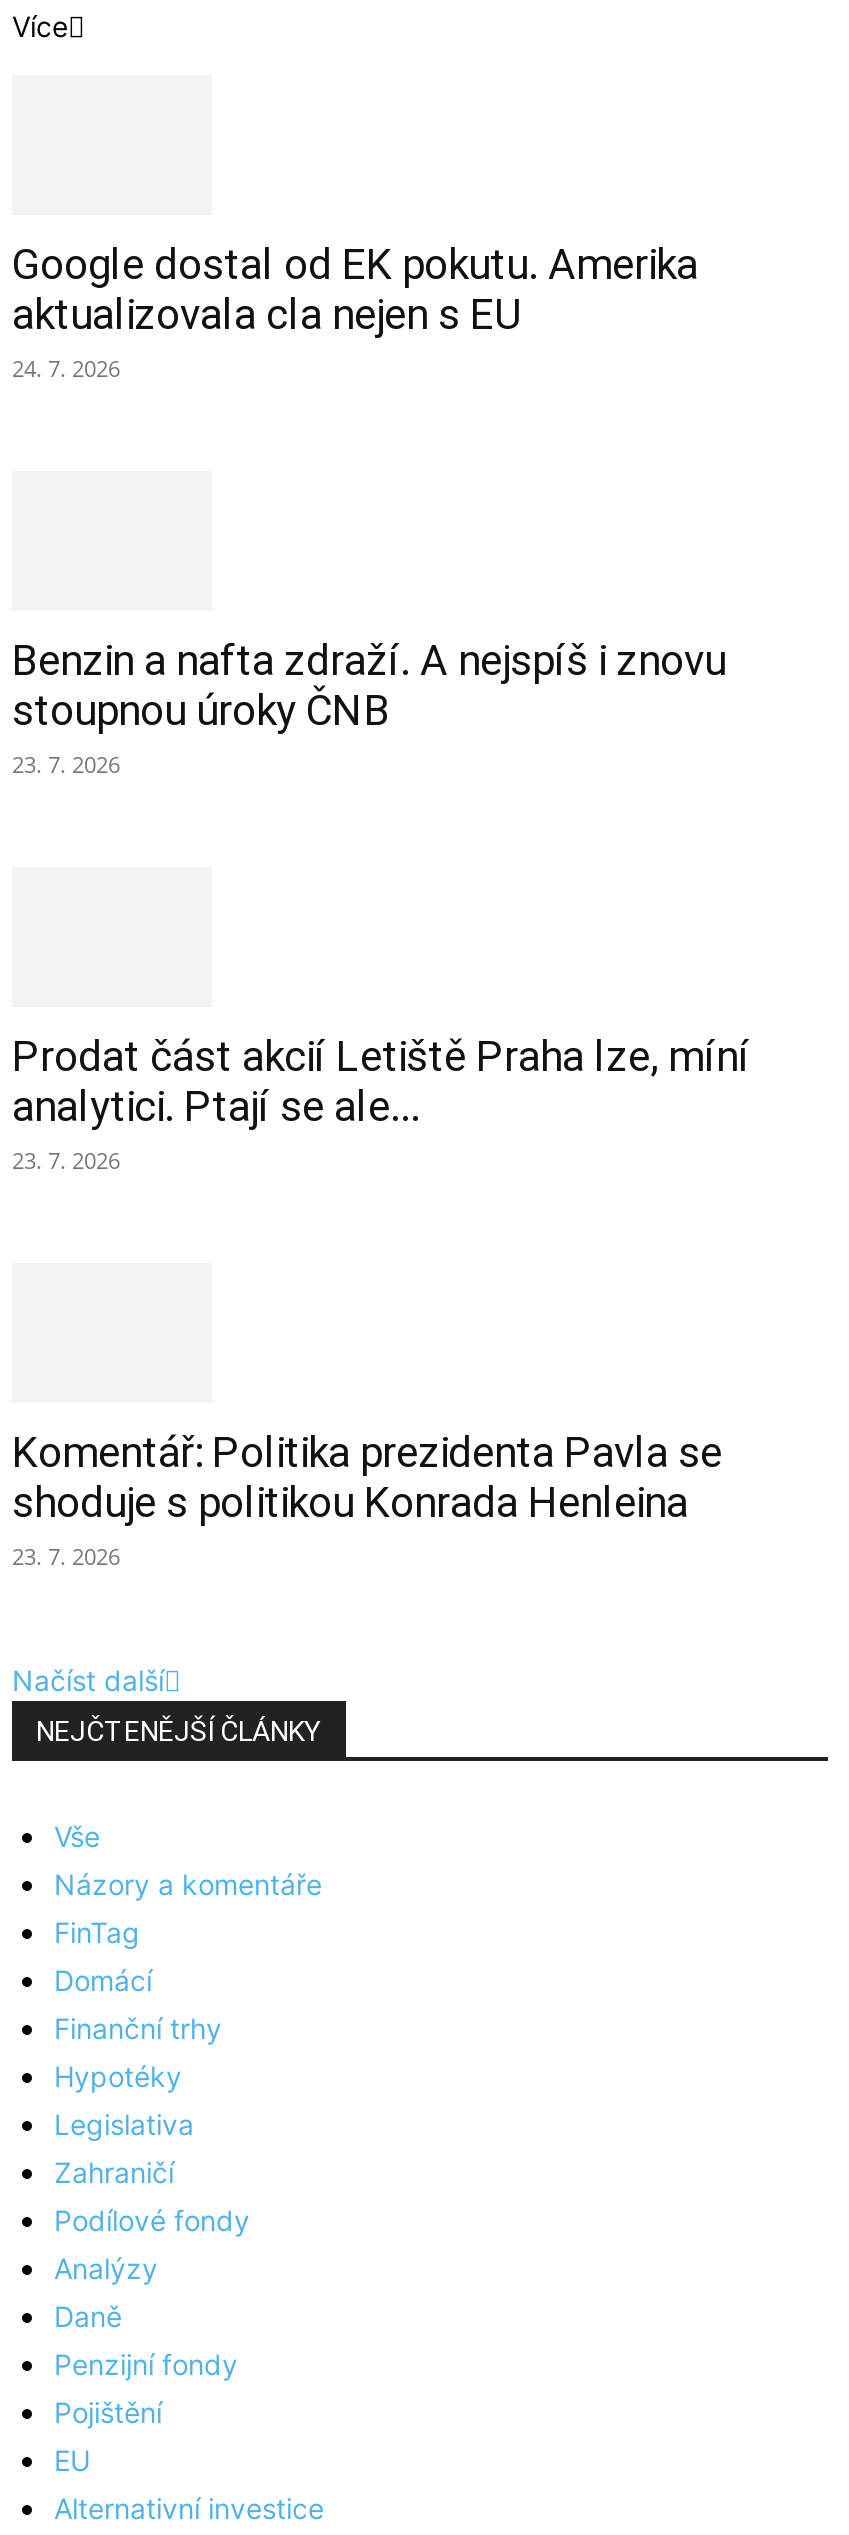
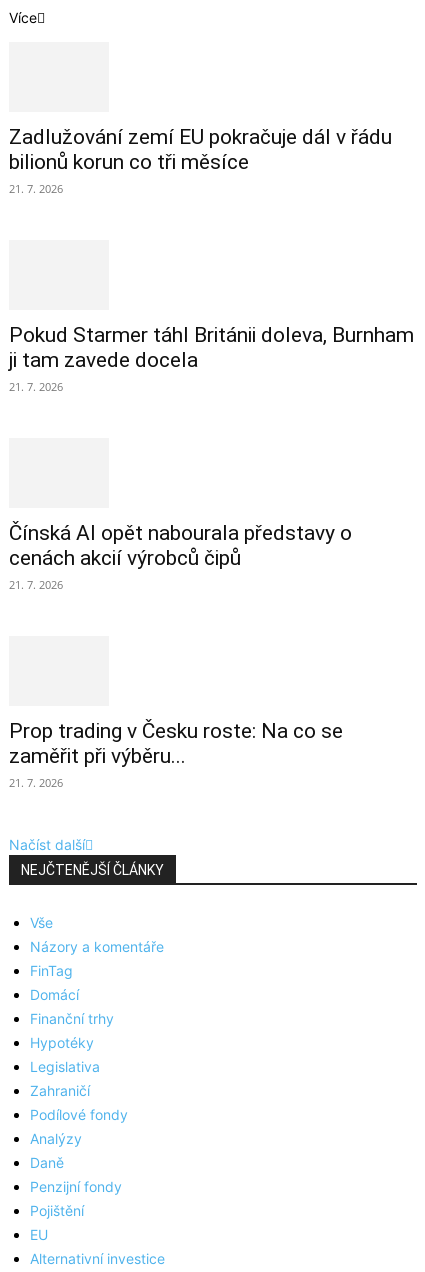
- Google dostal od EK pokutu. Amerika
- aktualizovala cla nejen s EU
- 24. 7. 2026
+ Zadlužování zemí EU pokračuje dál v řádu
+ bilionů korun co tři měsíce
+ 21. 7. 2026

- Benzin a nafta zdraží. A nejspíš i znovu
- stoupnou úroky ČNB
- 23. 7. 2026
+ Pokud Starmer táhl Británii doleva, Burnham
+ ji tam zavede docela
+ 21. 7. 2026

- Prodat část akcií Letiště Praha lze, míní
- analytici. Ptají se ale...
- 23. 7. 2026
+ Čínská AI opět nabourala představy o
+ cenách akcií výrobců čipů
+ 21. 7. 2026

- Komentář: Politika prezidenta Pavla se
- shoduje s politikou Konrada Henleina
- 23. 7. 2026
+ Prop trading v Česku roste: Na co se
+ zaměřit při výběru...
+ 21. 7. 2026
